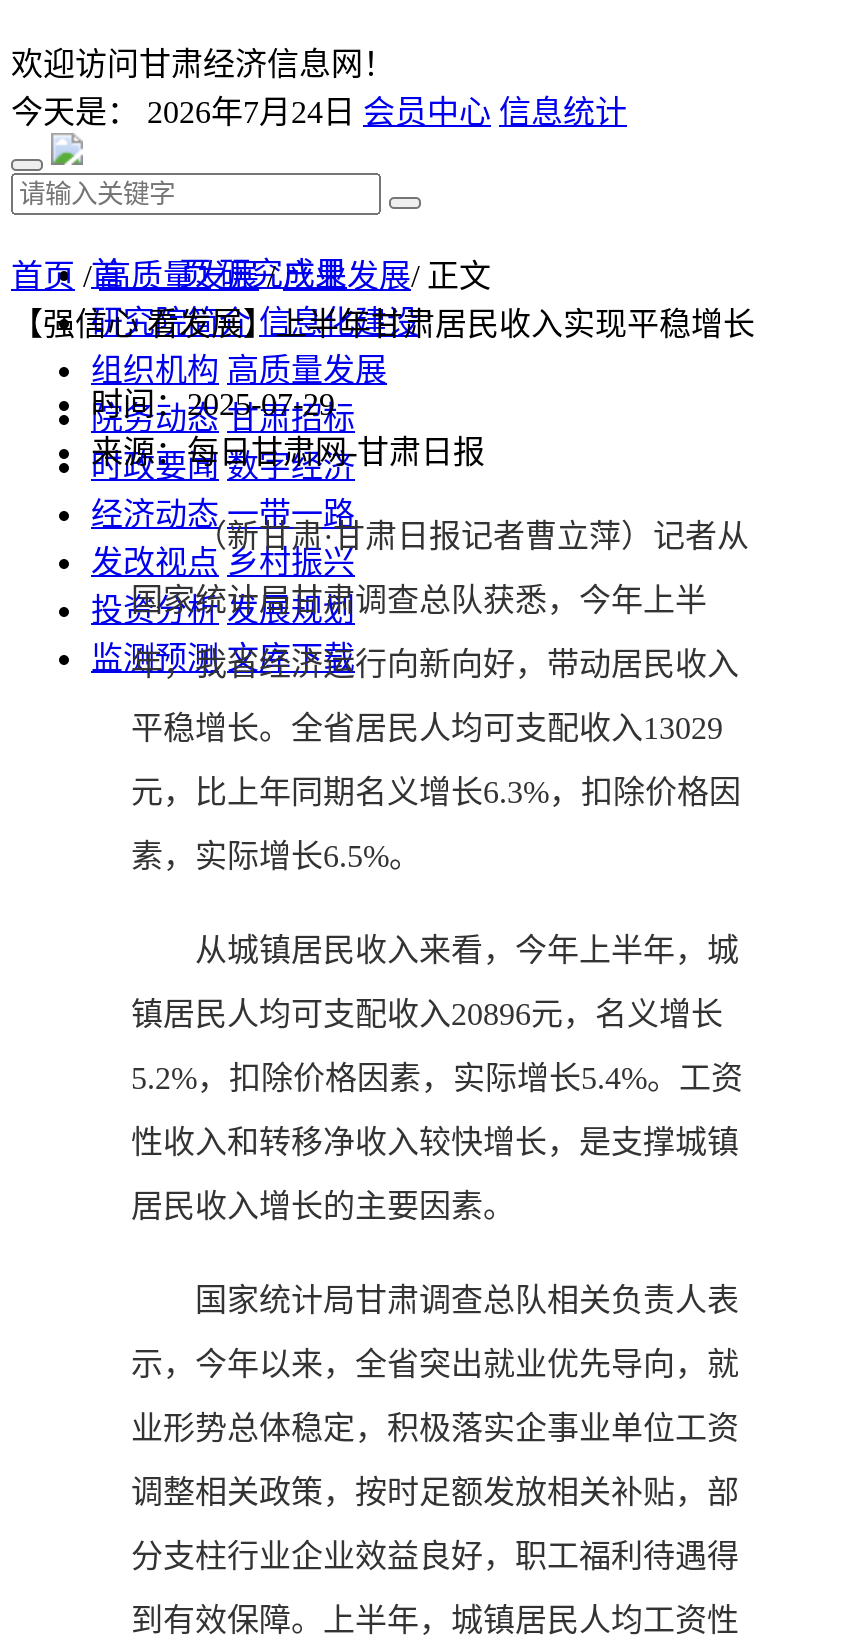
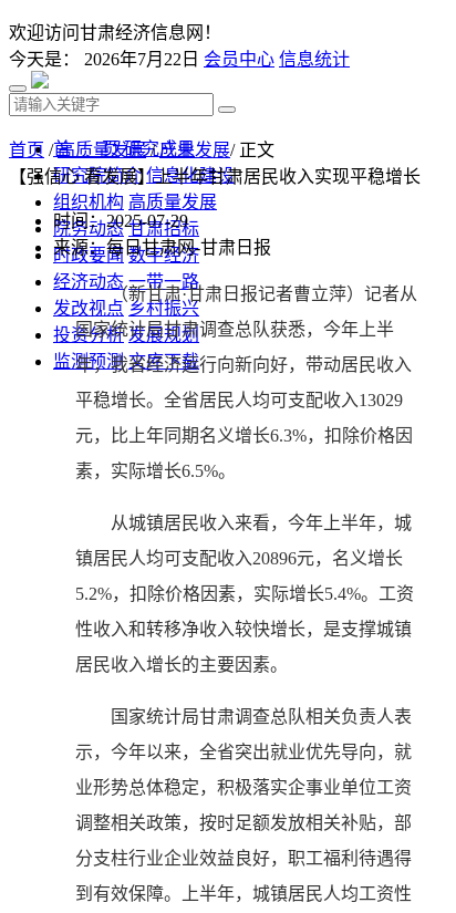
- 今天是：2026年7月24日会员中心 信息统计
+ 今天是：2026年7月22日会员中心 信息统计
